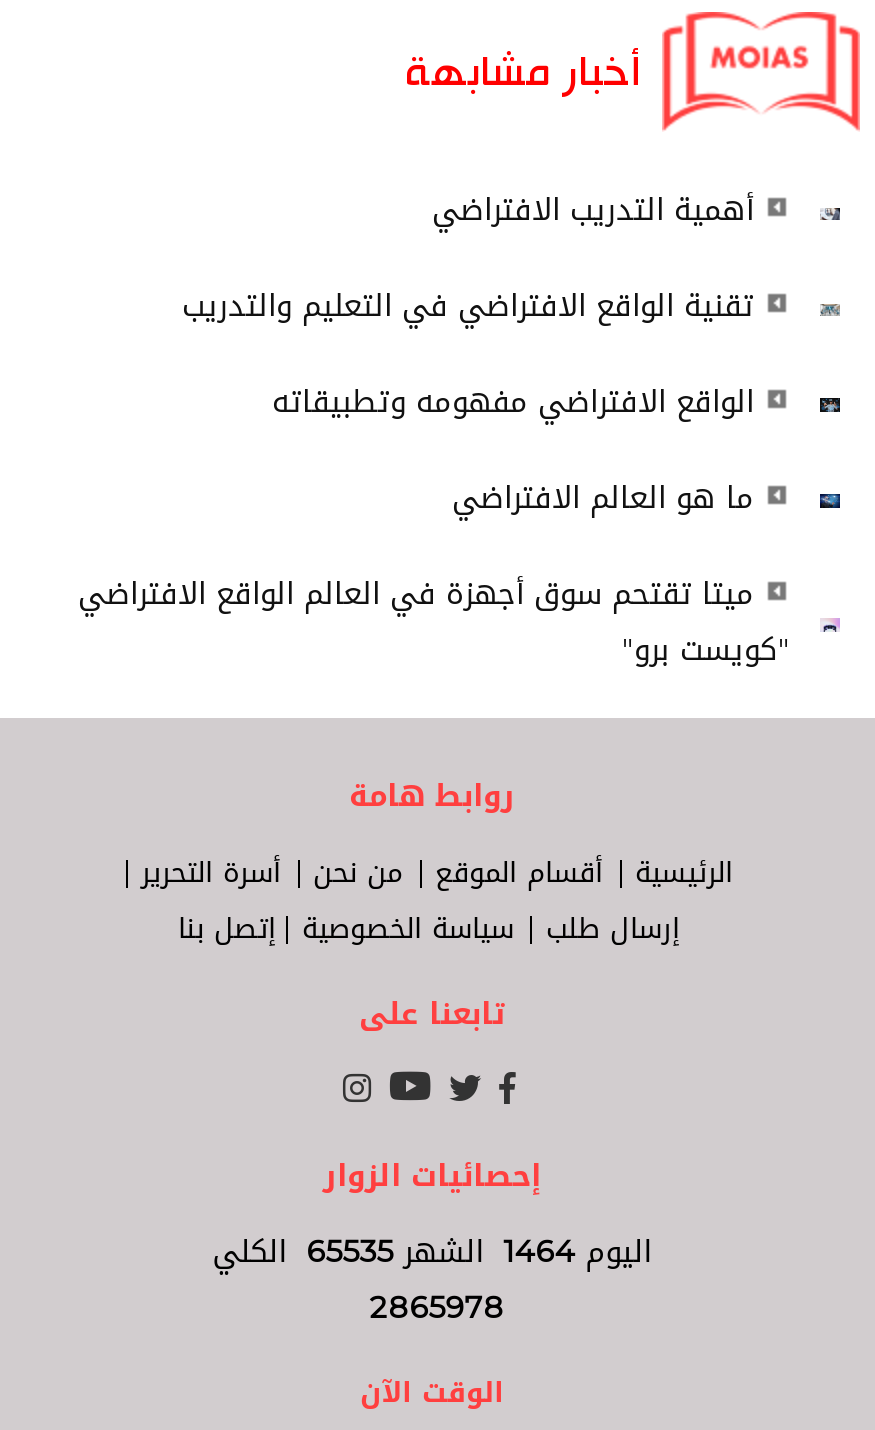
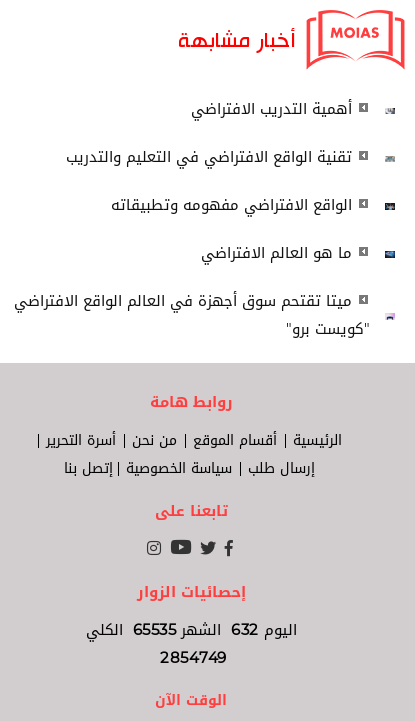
- اليوم 1464 الشهر 65535 الكلي
+ اليوم 632 الشهر 65535 الكلي

- 2865978
+ 2854749
